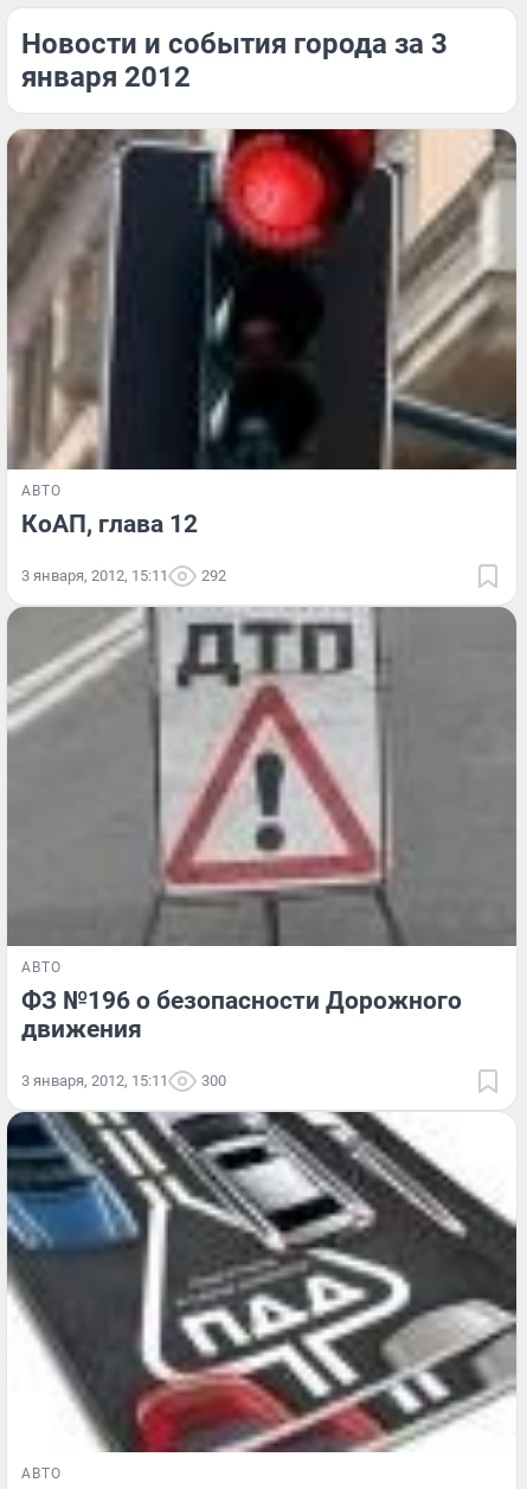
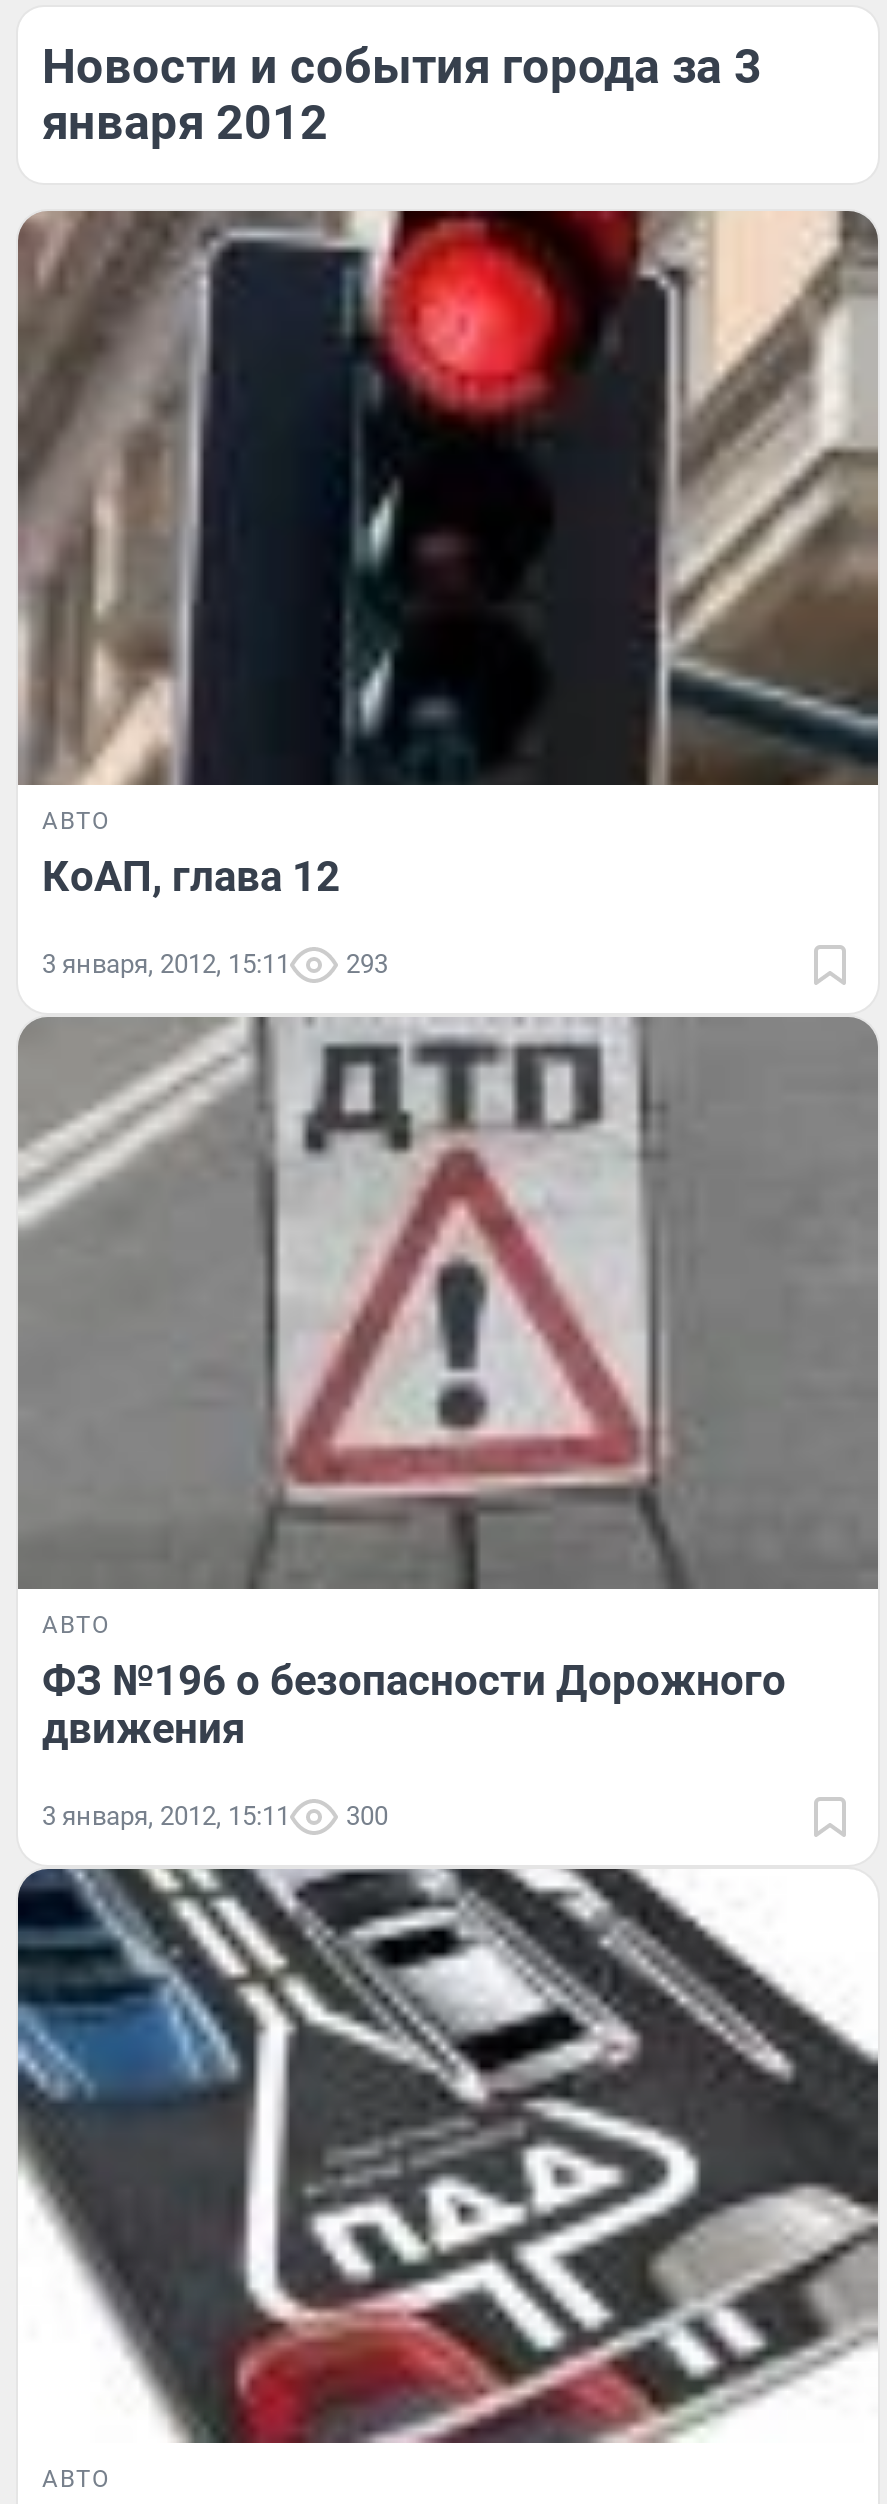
- 292
+ 293
